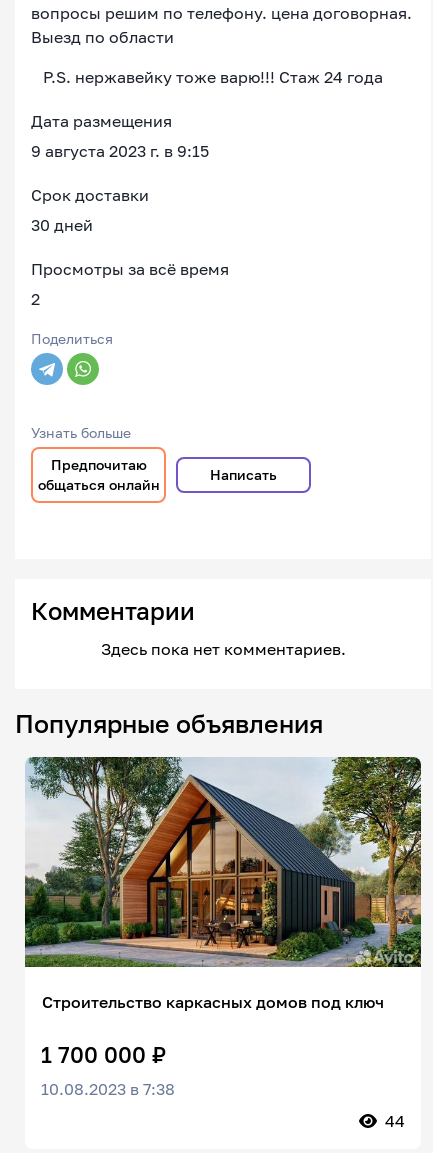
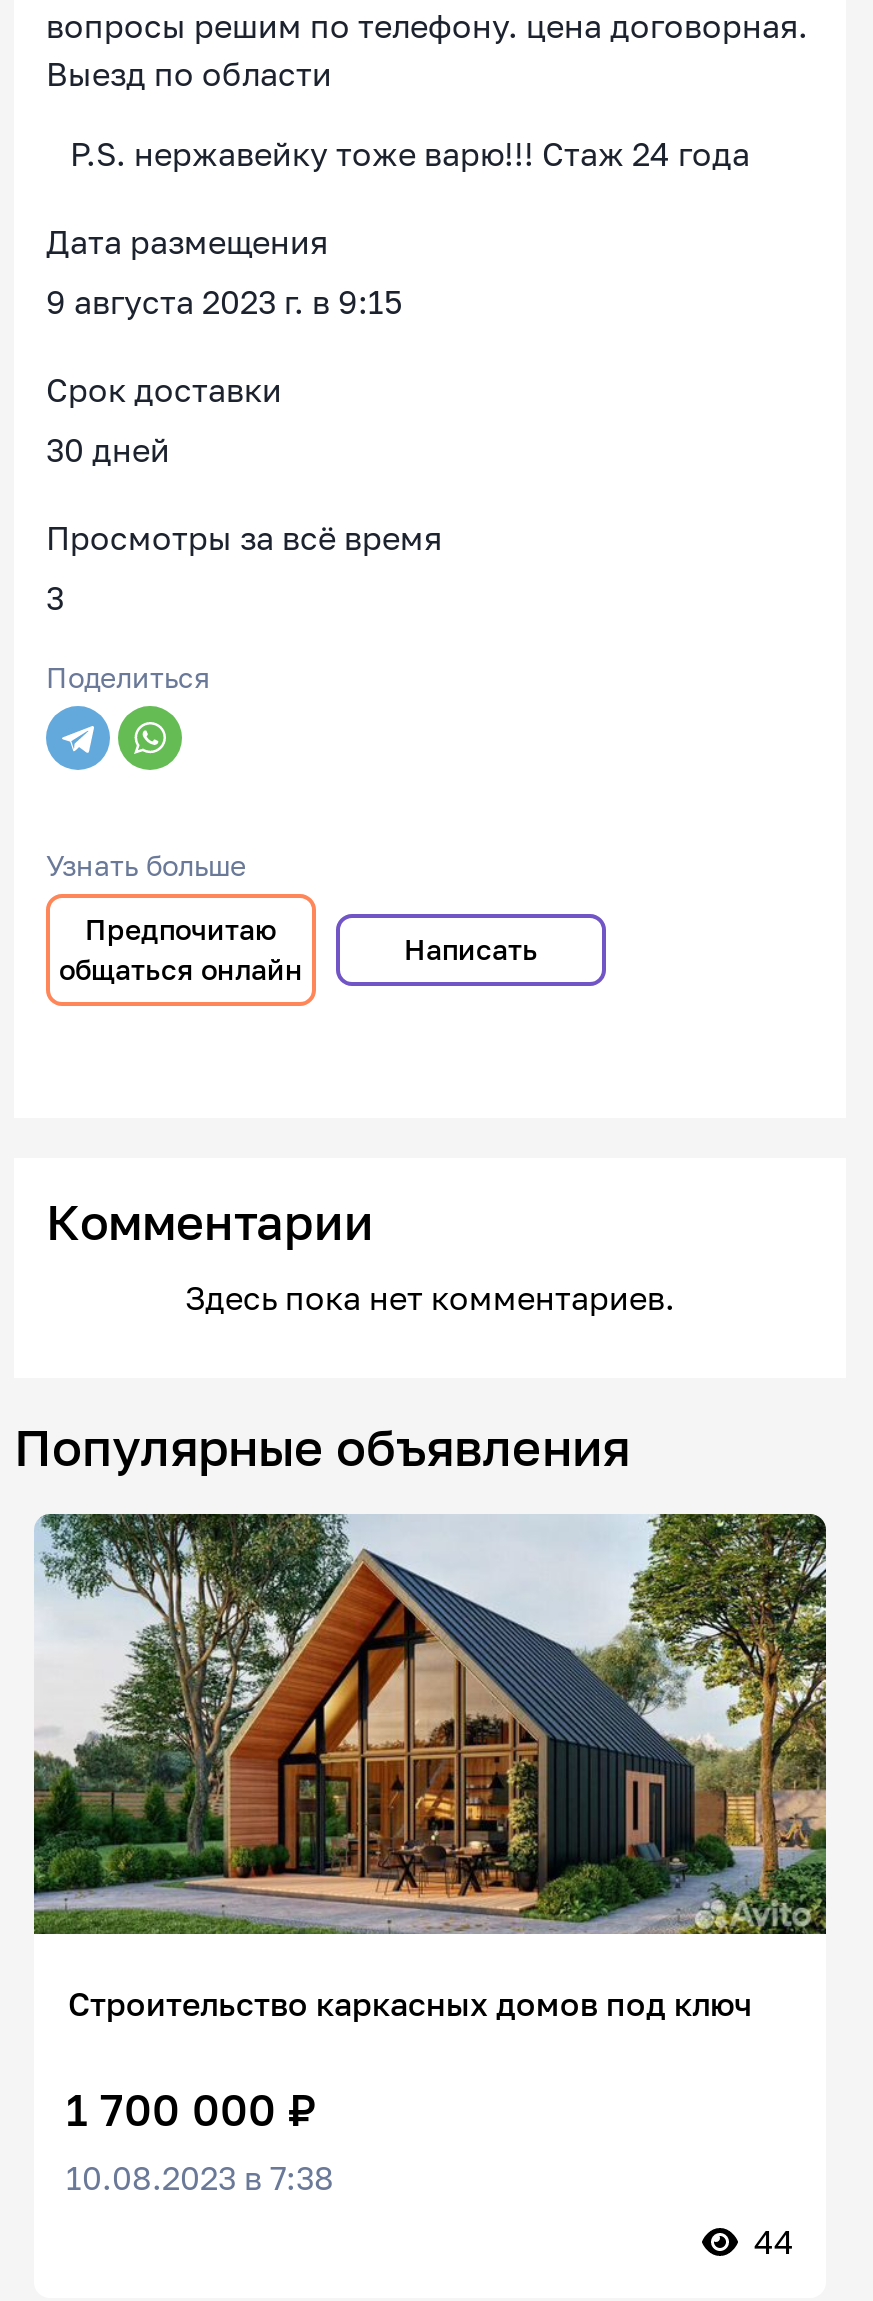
- 2
+ 3
